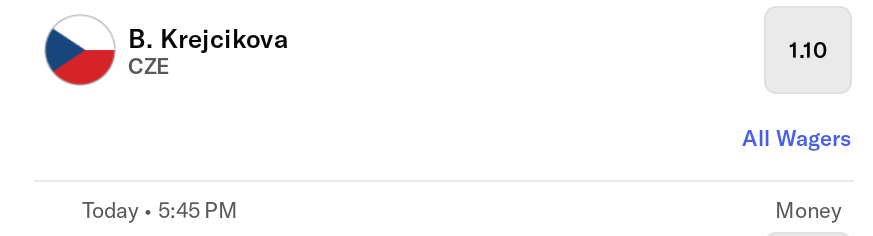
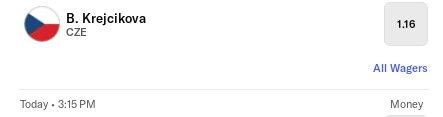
- 1.10
+ 1.16

- Today • 5:45 PM
+ Today • 3:15 PM
